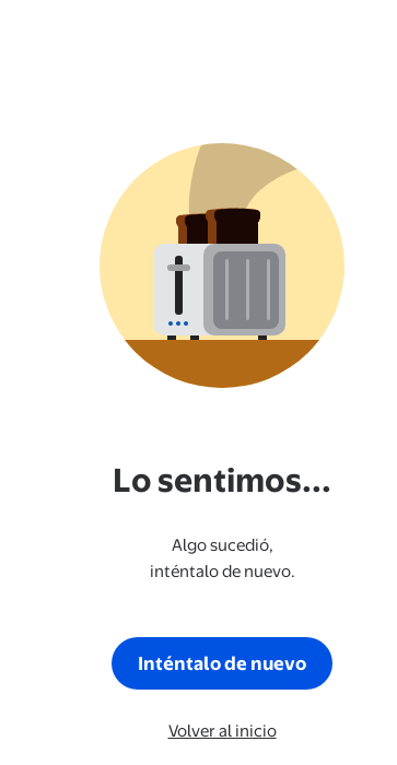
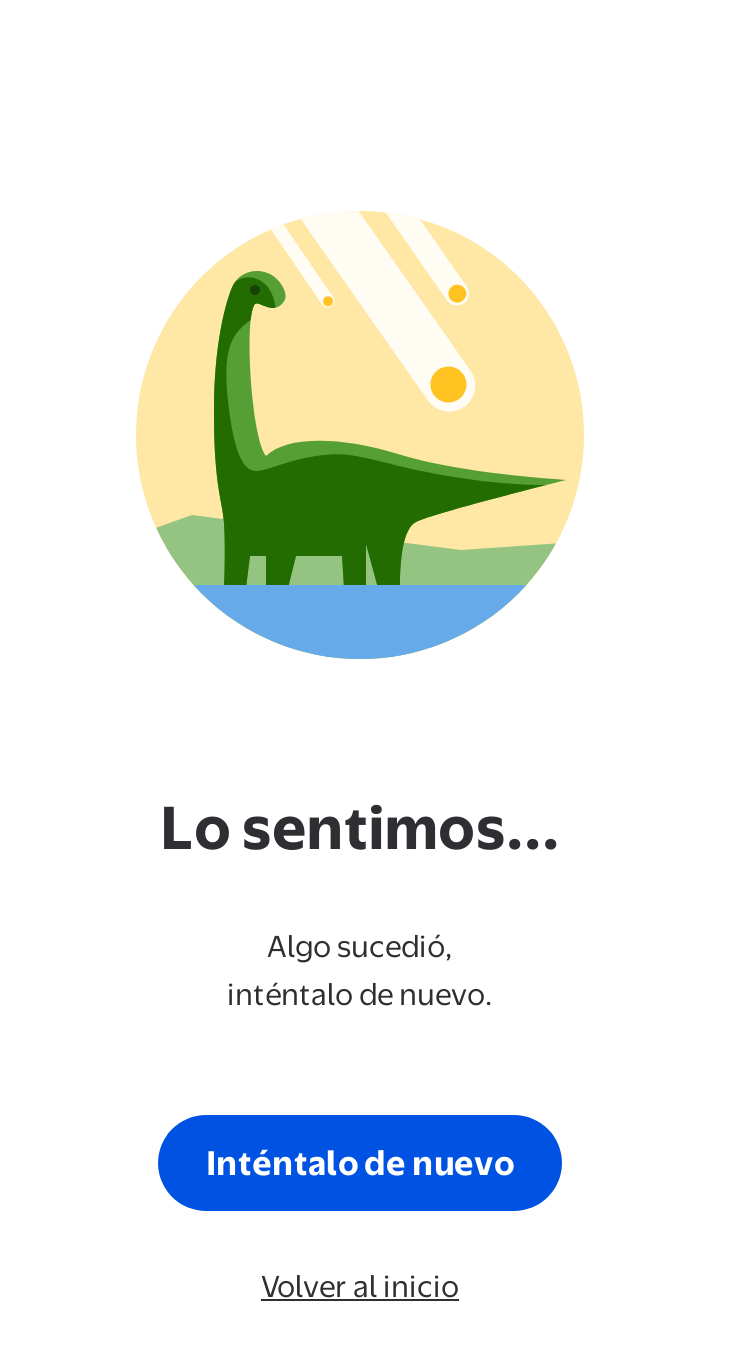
- [image]
+ [image]
